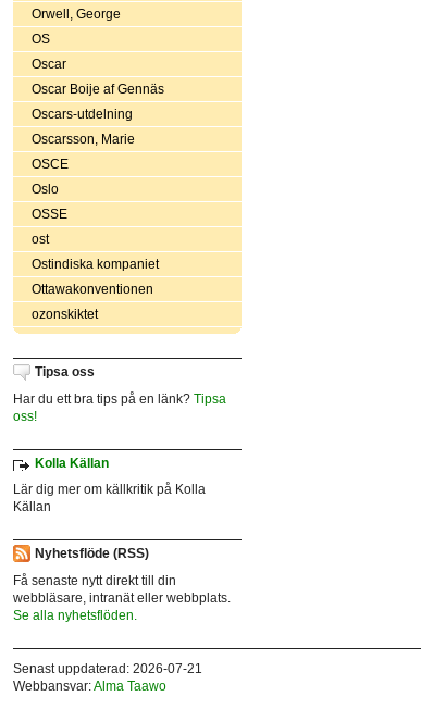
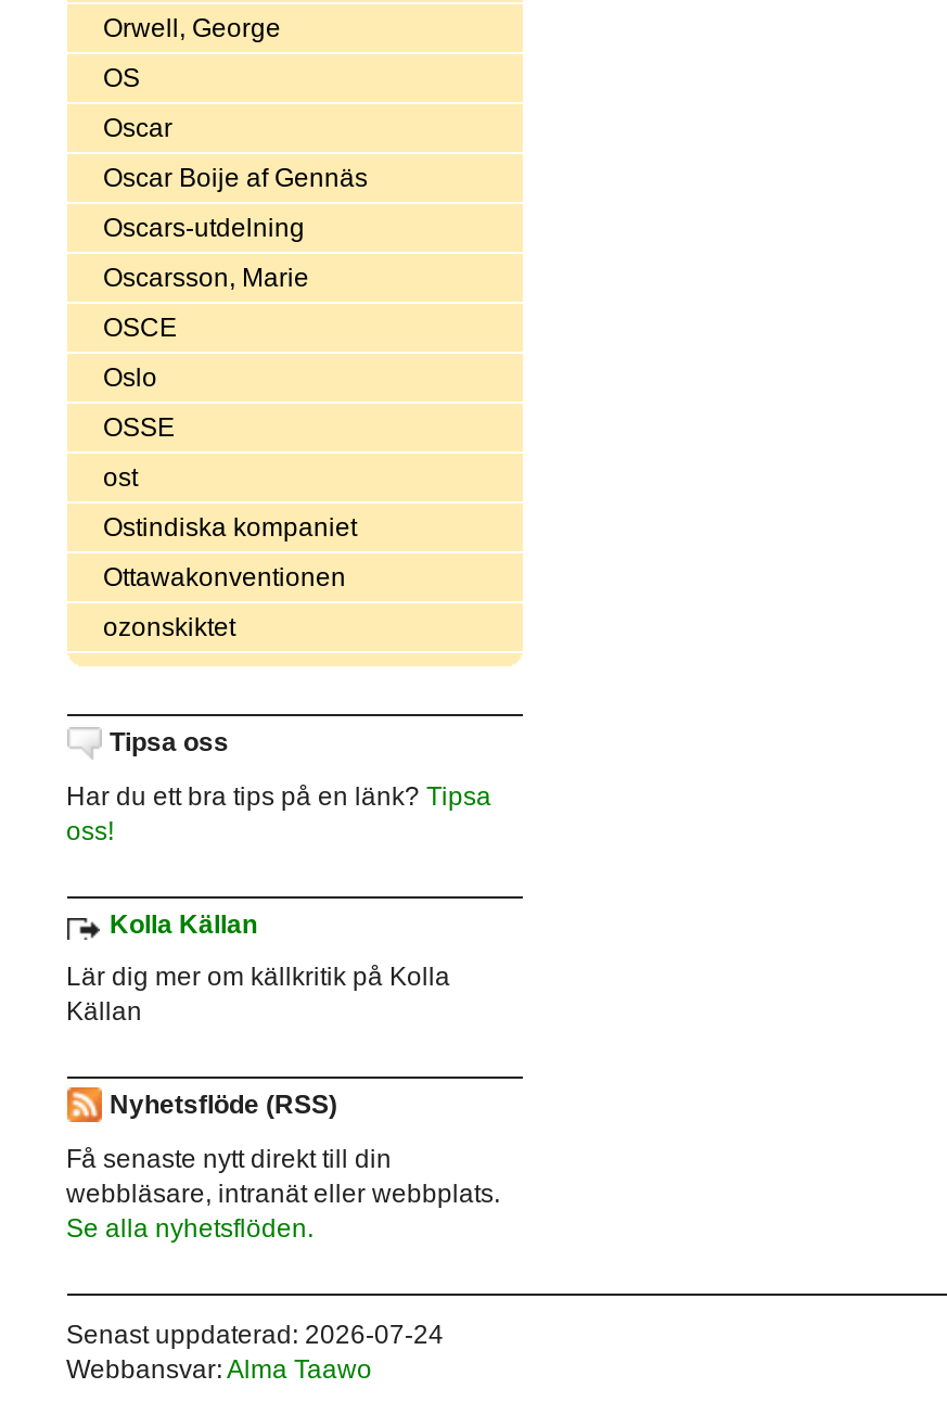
- Senast uppdaterad: 2026-07-21
+ Senast uppdaterad: 2026-07-24
